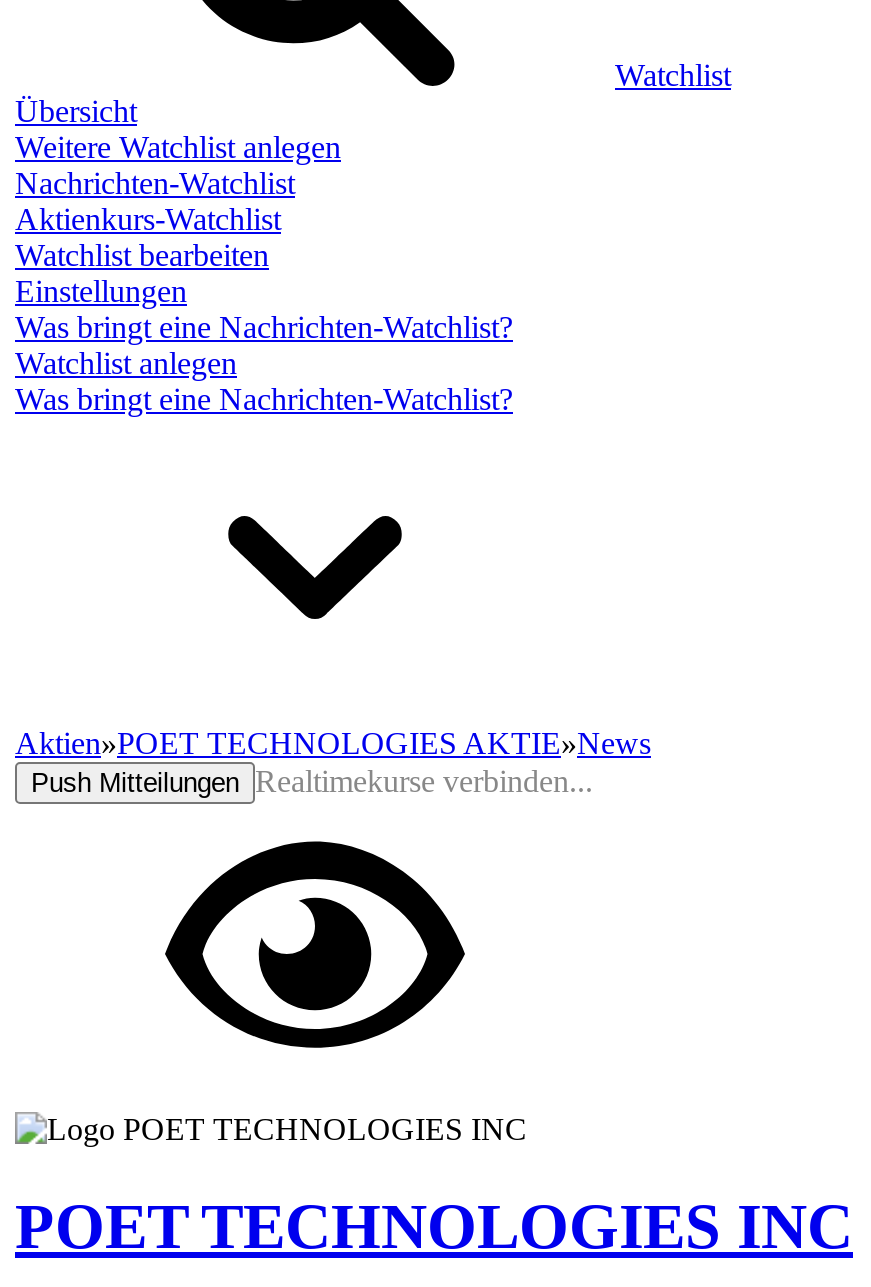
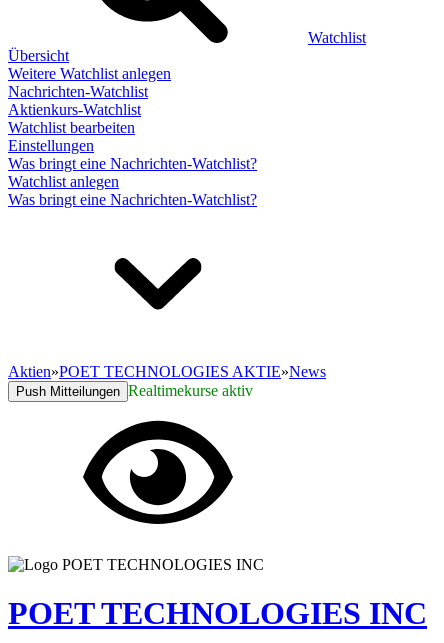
- Push Mitteilungen Realtimekurse verbinden...
+ Push Mitteilungen Realtimekurse aktiv
